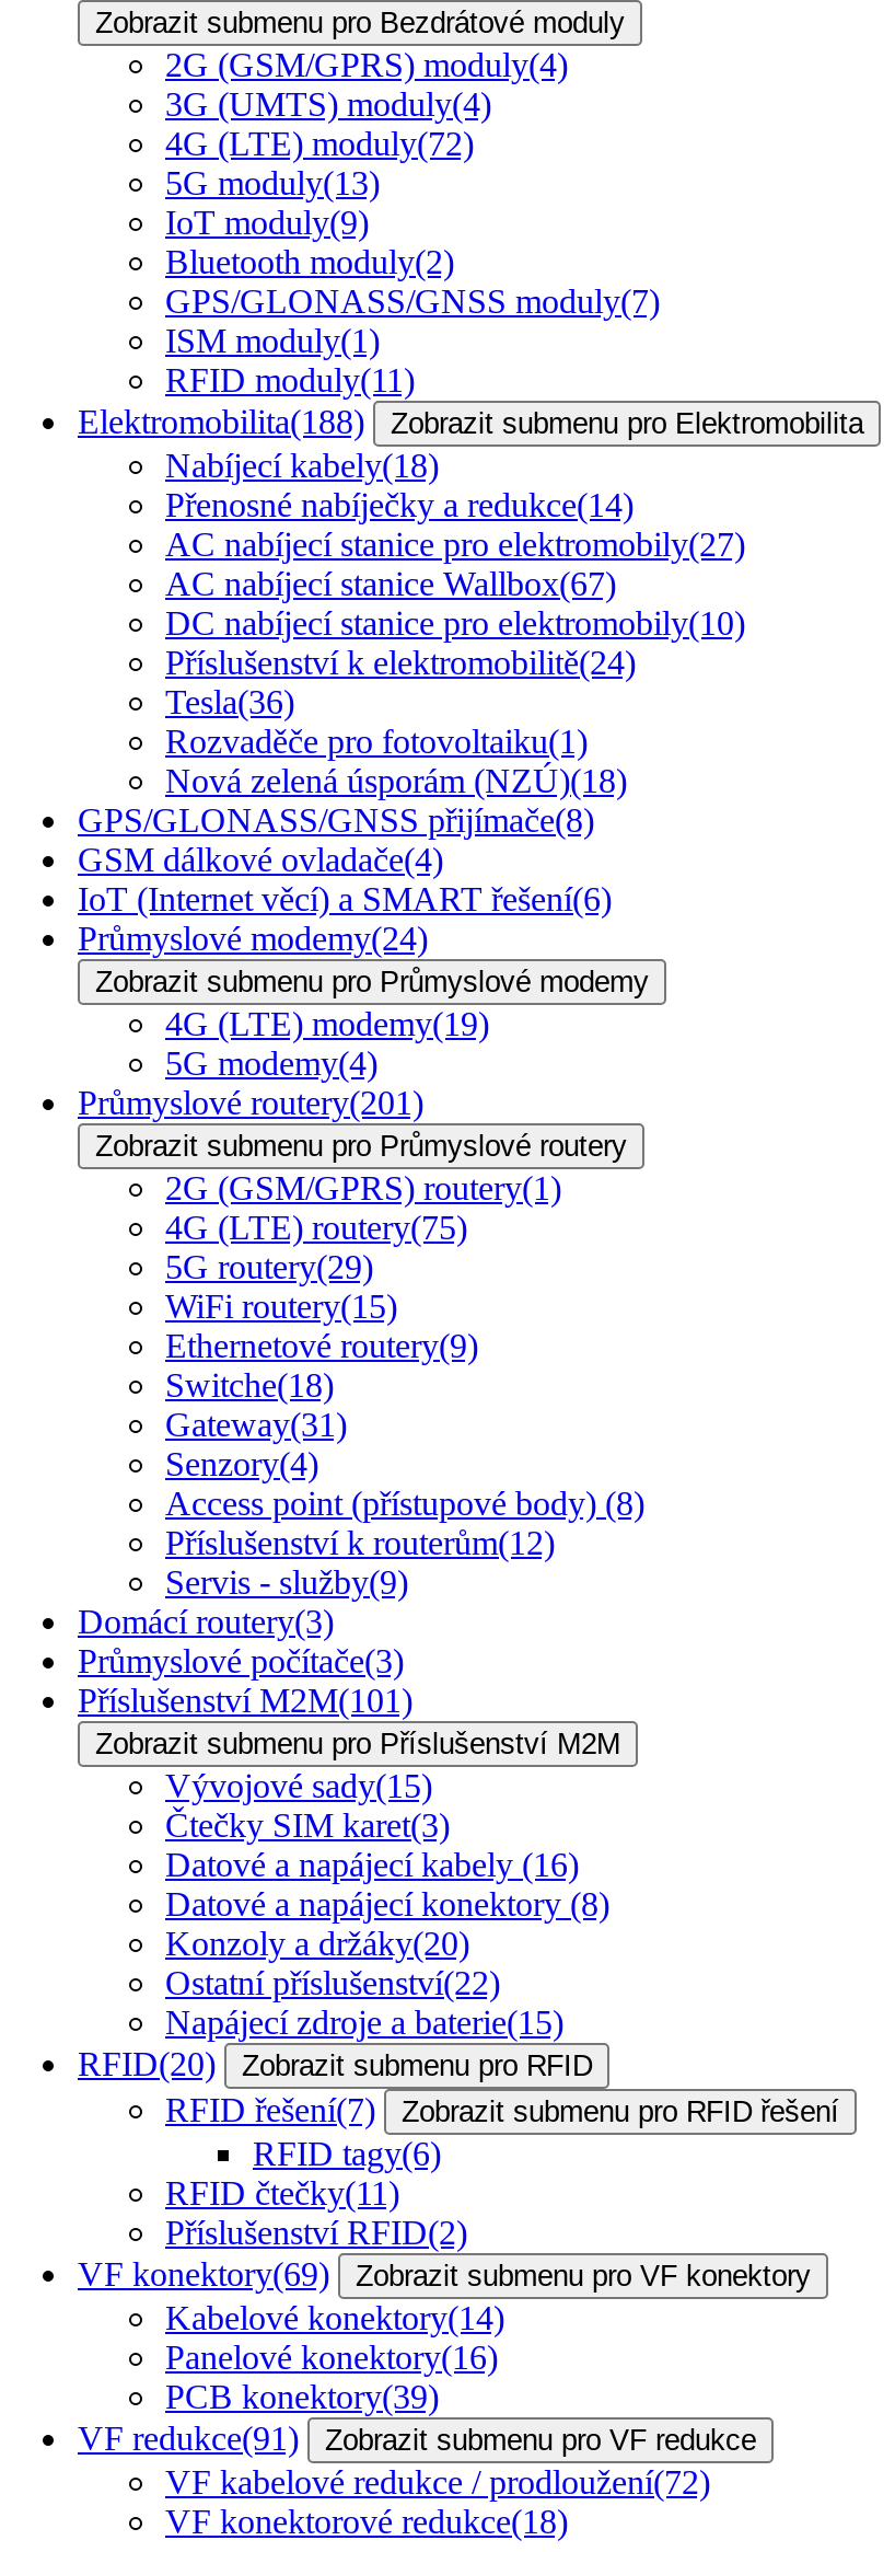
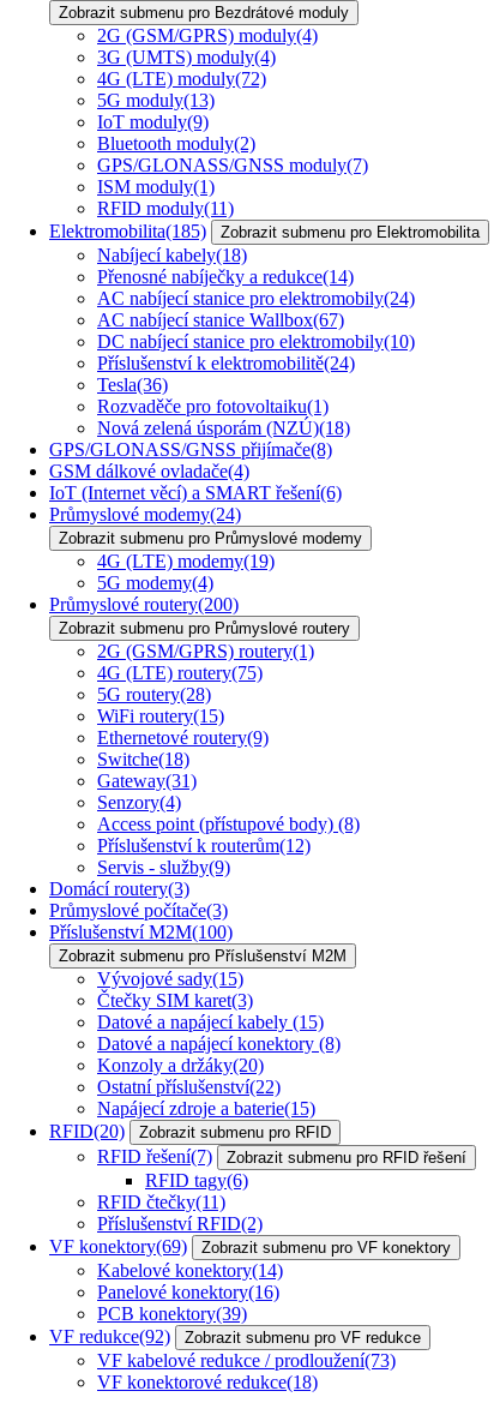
- Elektromobilita(188)
+ Elektromobilita(185)

- AC nabíjecí stanice pro elektromobily(27)
+ AC nabíjecí stanice pro elektromobily(24)

- Průmyslové routery(201)
+ Průmyslové routery(200)

- 5G routery(29)
+ 5G routery(28)

- Příslušenství M2M(101)
+ Příslušenství M2M(100)

- Datové a napájecí kabely (16)
+ Datové a napájecí kabely (15)

- VF redukce(91) Zobrazit submenu pro VF redukce
+ VF redukce(92) Zobrazit submenu pro VF redukce

- VF kabelové redukce / prodloužení(72)
+ VF kabelové redukce / prodloužení(73)
